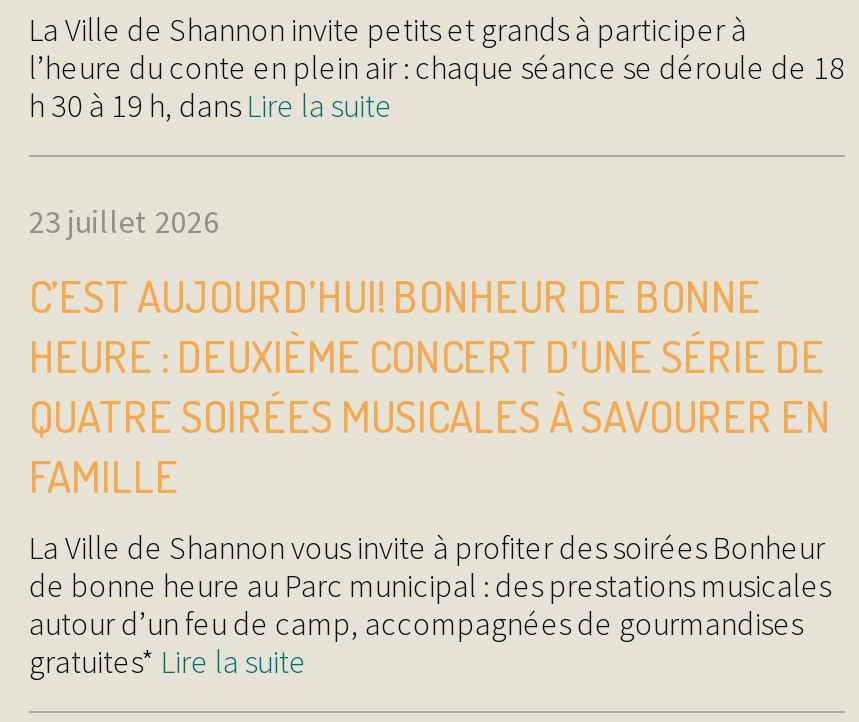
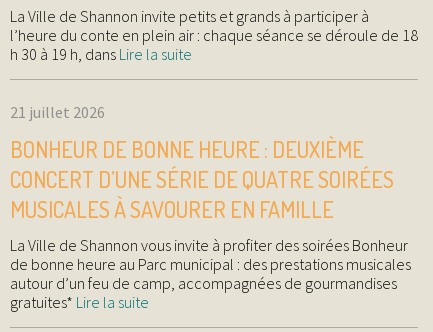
- 23 juillet 2026
+ 21 juillet 2026

- C’EST AUJOURD’HUI! BONHEUR DE BONNE
- HEURE : DEUXIÈME CONCERT D’UNE SÉRIE DE
- QUATRE SOIRÉES MUSICALES À SAVOURER EN
- FAMILLE
+ BONHEUR DE BONNE HEURE : DEUXIÈME
+ CONCERT D’UNE SÉRIE DE QUATRE SOIRÉES
+ MUSICALES À SAVOURER EN FAMILLE
